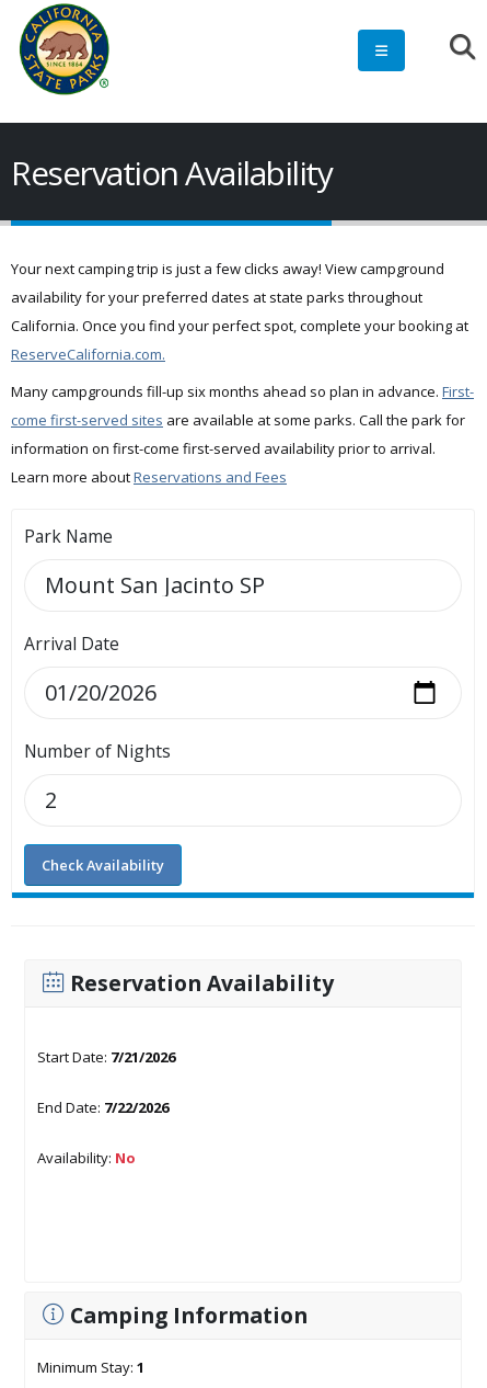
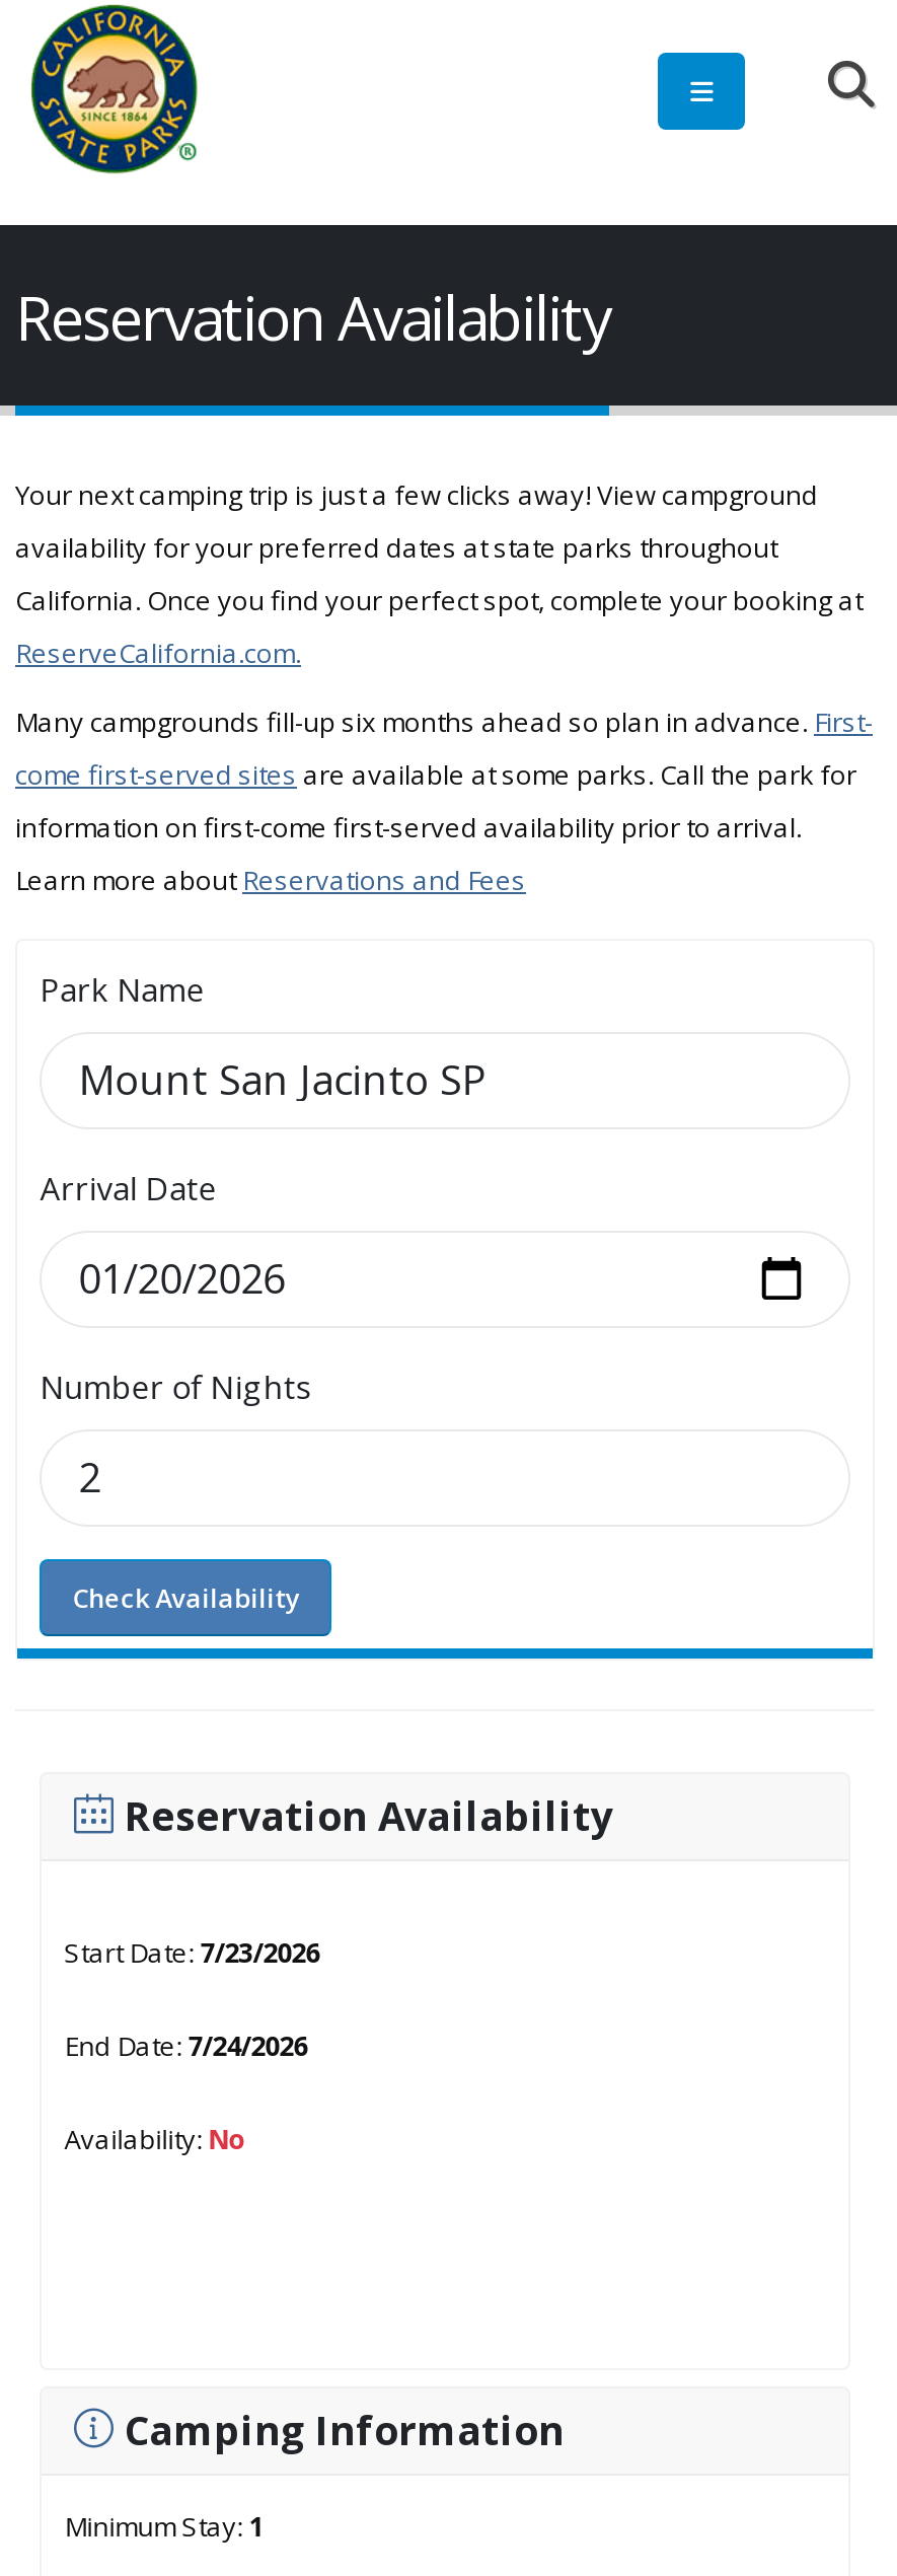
- Start Date: 7/21/2026
+ Start Date: 7/23/2026

- End Date: 7/22/2026
+ End Date: 7/24/2026
